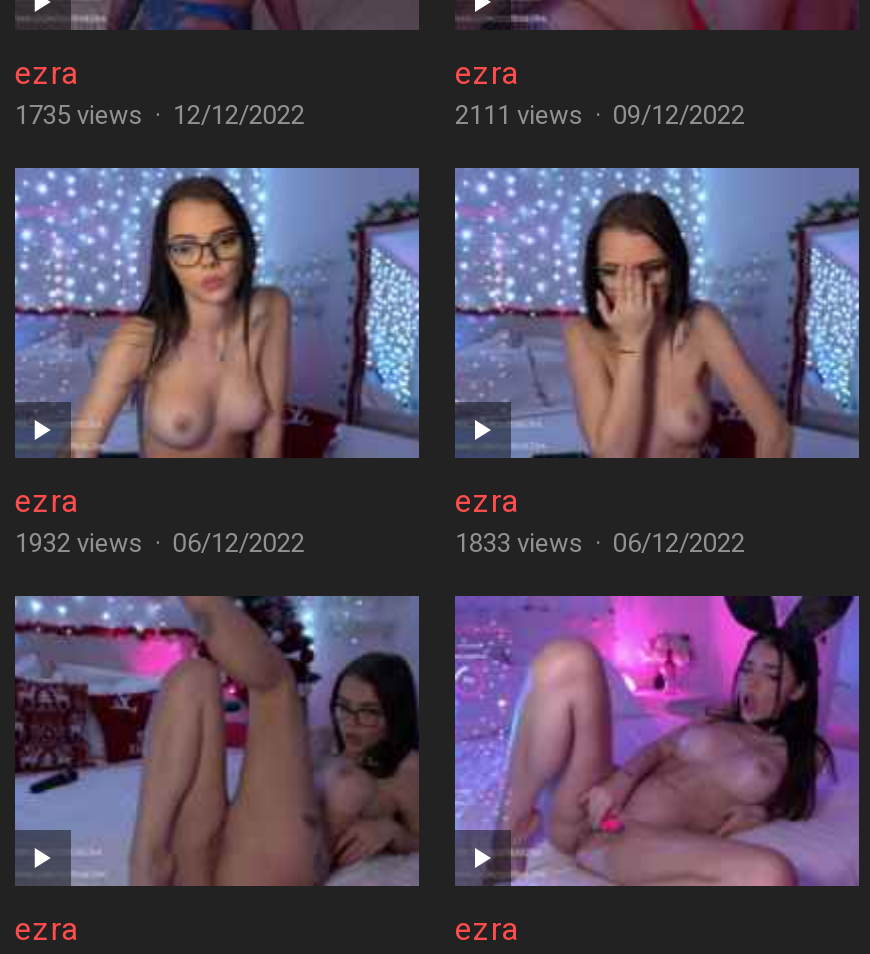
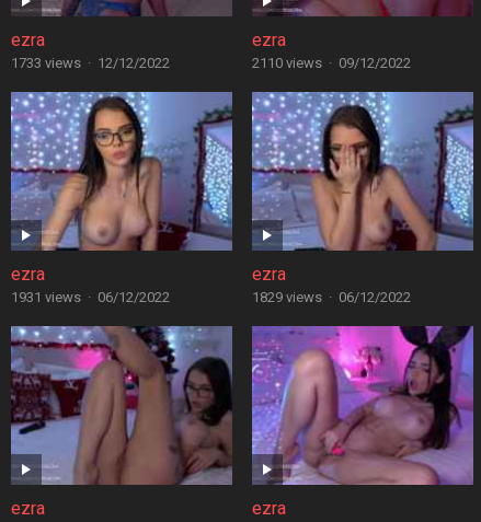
- 1735 views · 12/12/2022
+ 1733 views · 12/12/2022

- 2111 views · 09/12/2022
+ 2110 views · 09/12/2022

- 1932 views · 06/12/2022
+ 1931 views · 06/12/2022

- 1833 views · 06/12/2022
+ 1829 views · 06/12/2022
